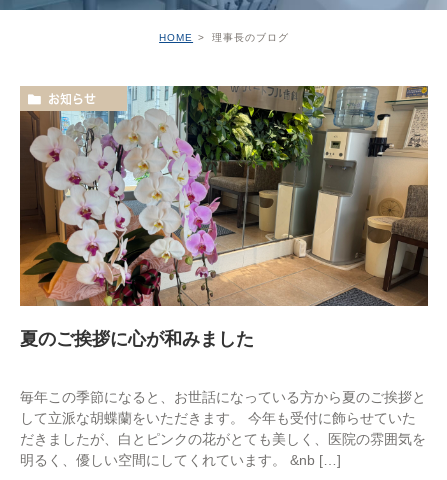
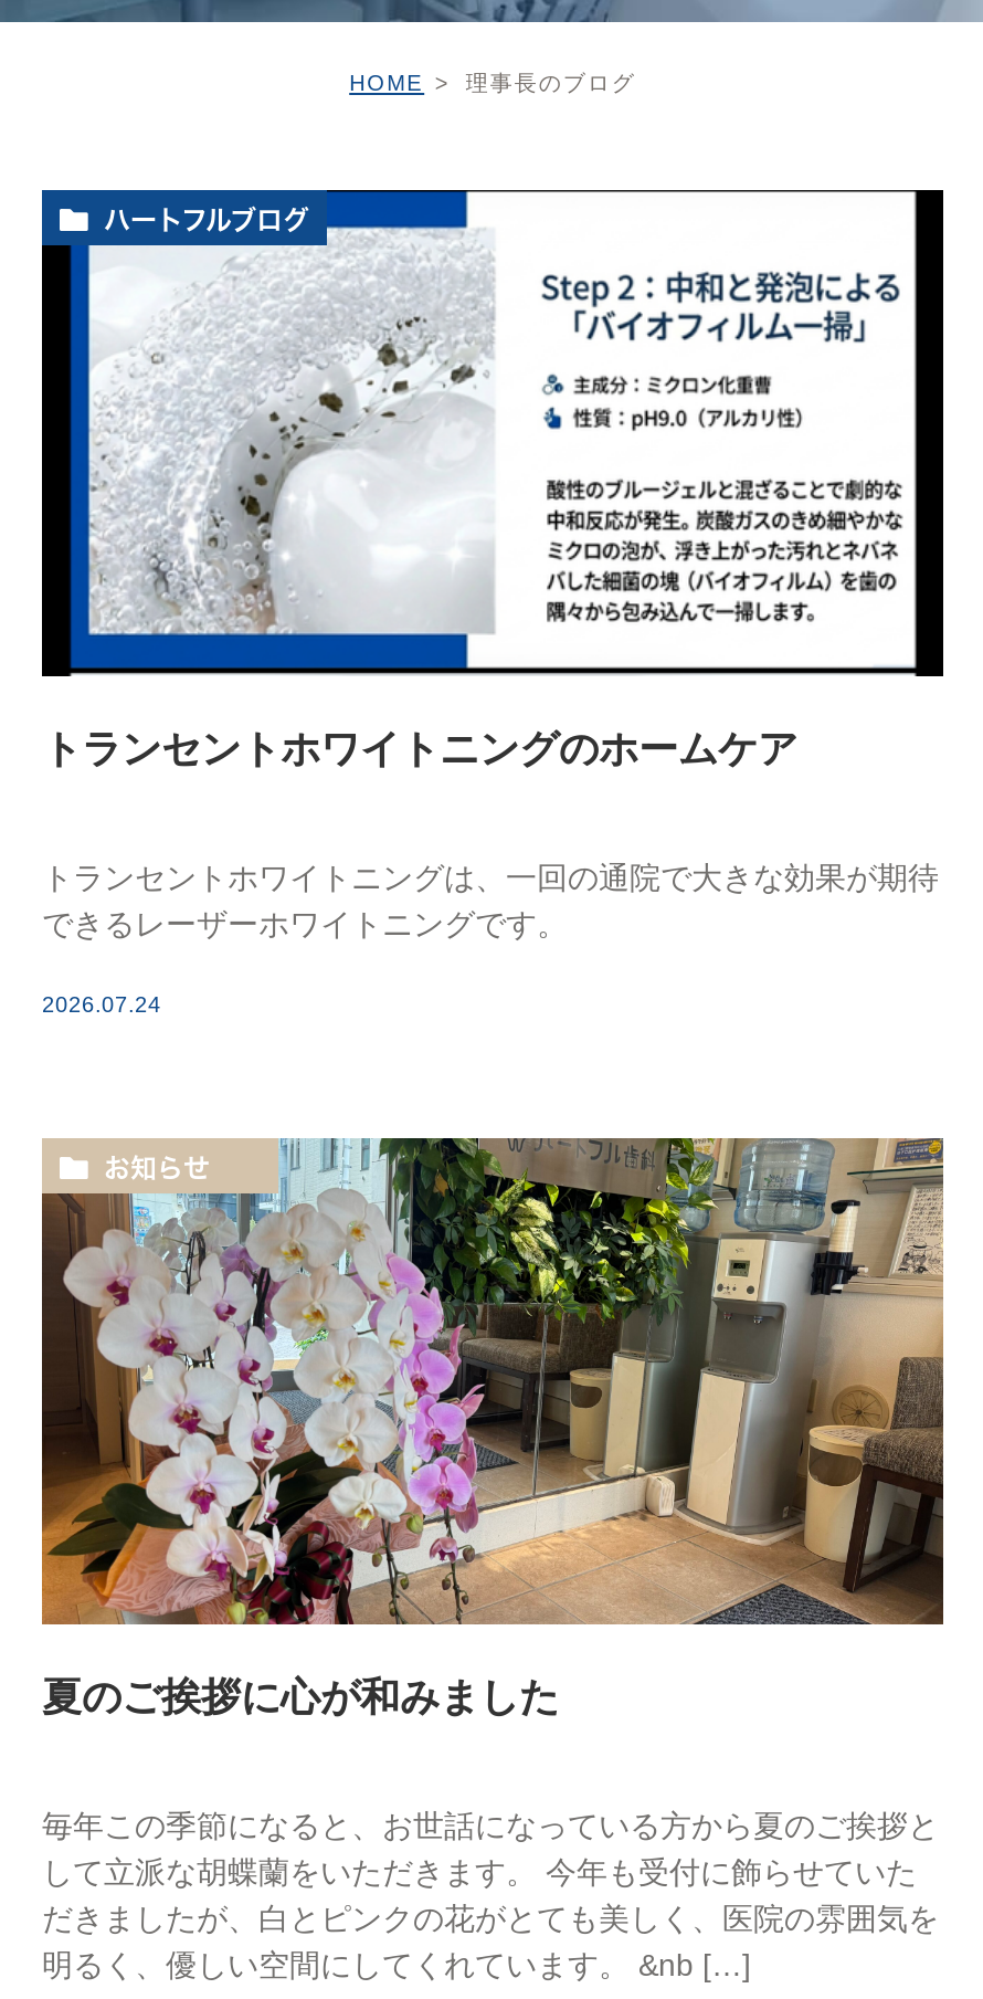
+ [image]
+ ハートフルブログ

+ トランセントホワイトニングのホームケア
+ トランセントホワイトニングは、一回の通院で大きな効果が期待
+ できるレーザーホワイトニングです。
+ 2026.07.24
